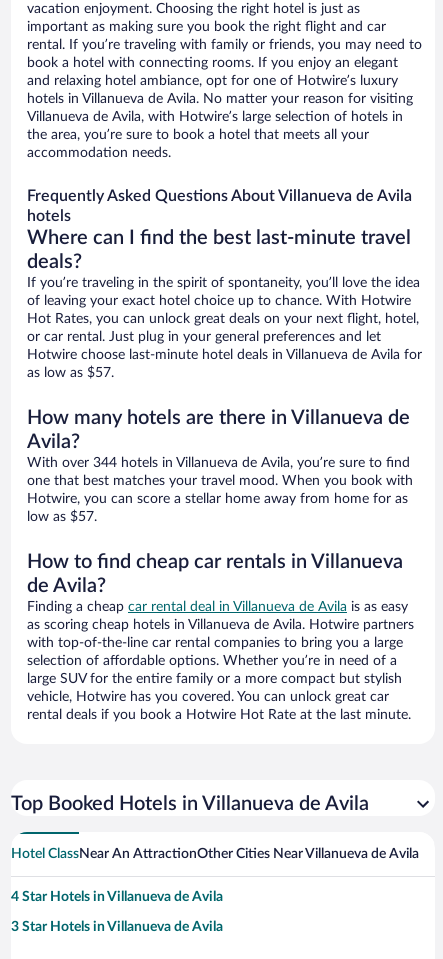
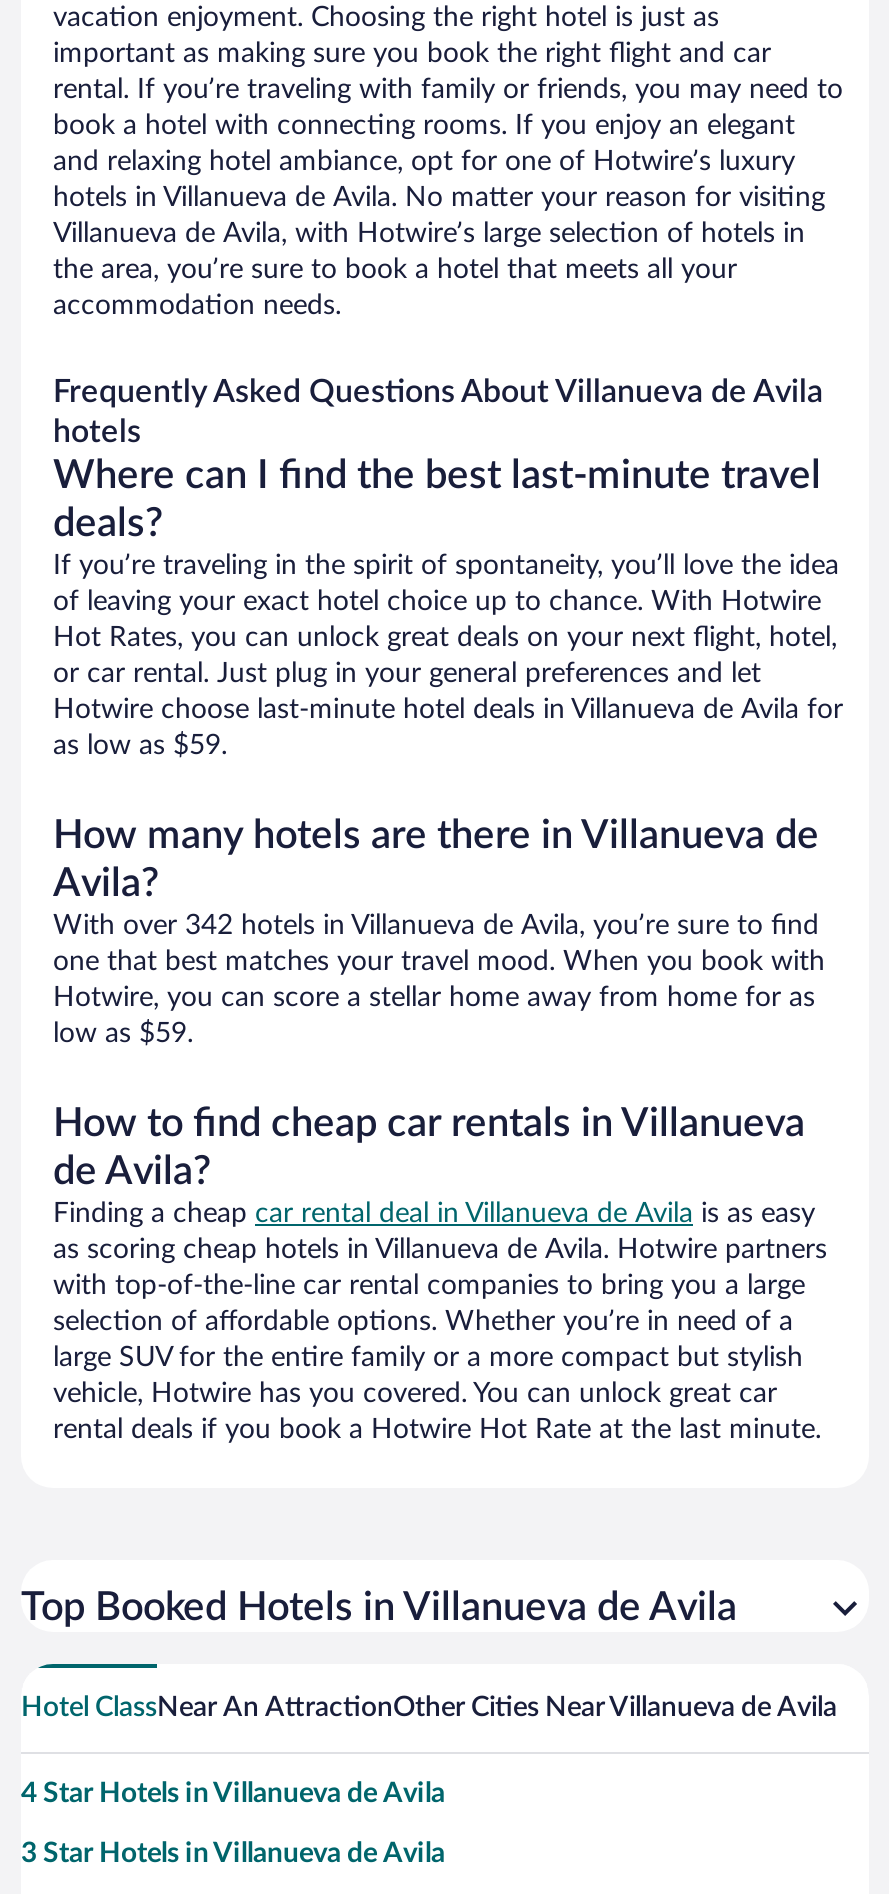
- as low as $57.
+ as low as $59.

- With over 344 hotels in Villanueva de Avila, you’re sure to find
+ With over 342 hotels in Villanueva de Avila, you’re sure to find

- low as $57.
+ low as $59.
